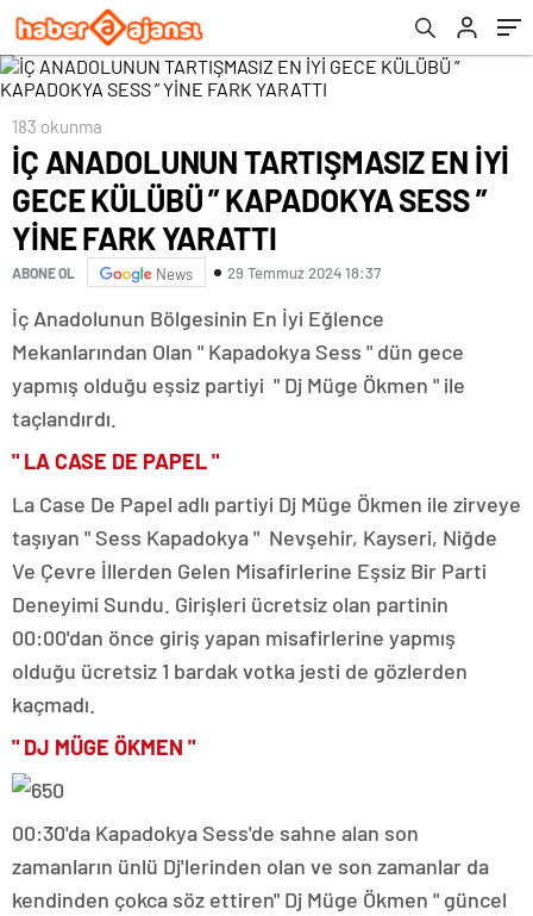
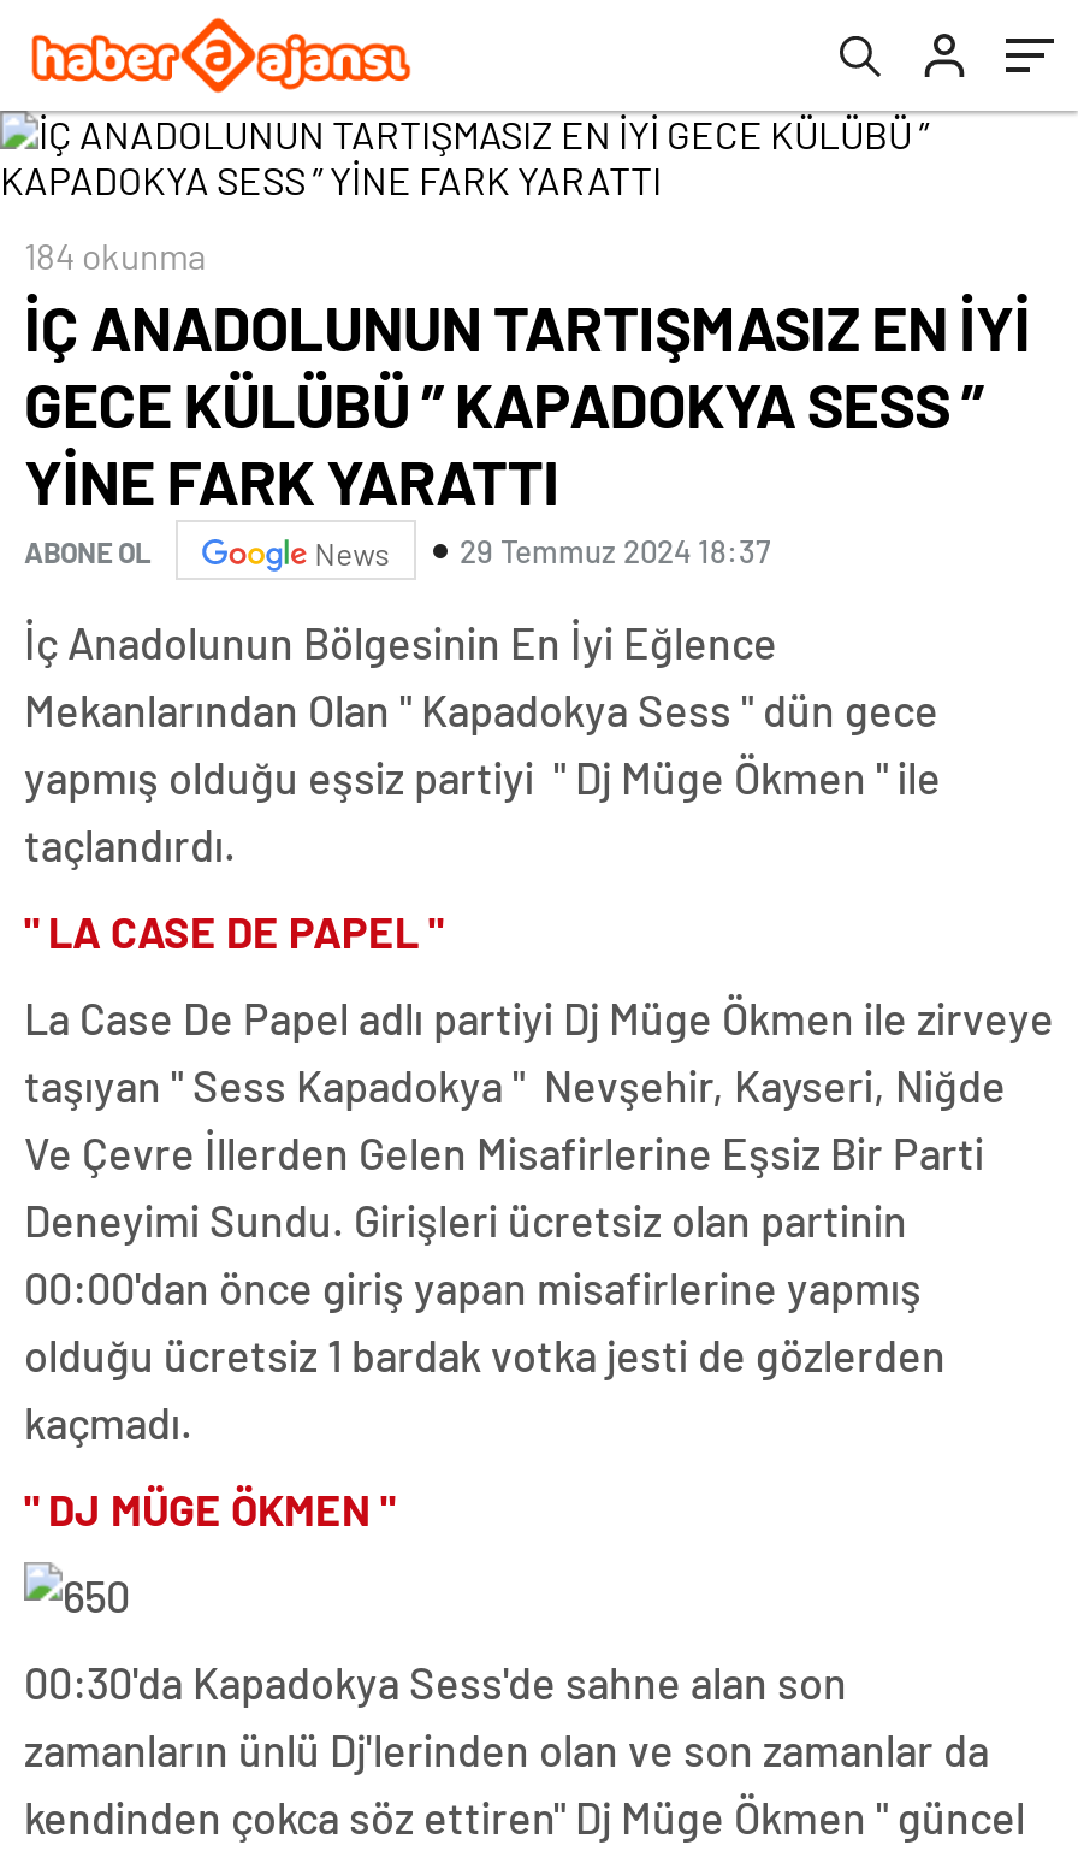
- 183 okunma
+ 184 okunma
